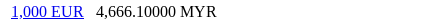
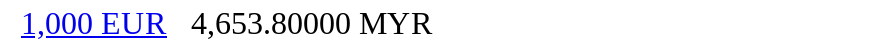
- 1,000 EUR 4,666.10000 MYR
+ 1,000 EUR 4,653.80000 MYR
